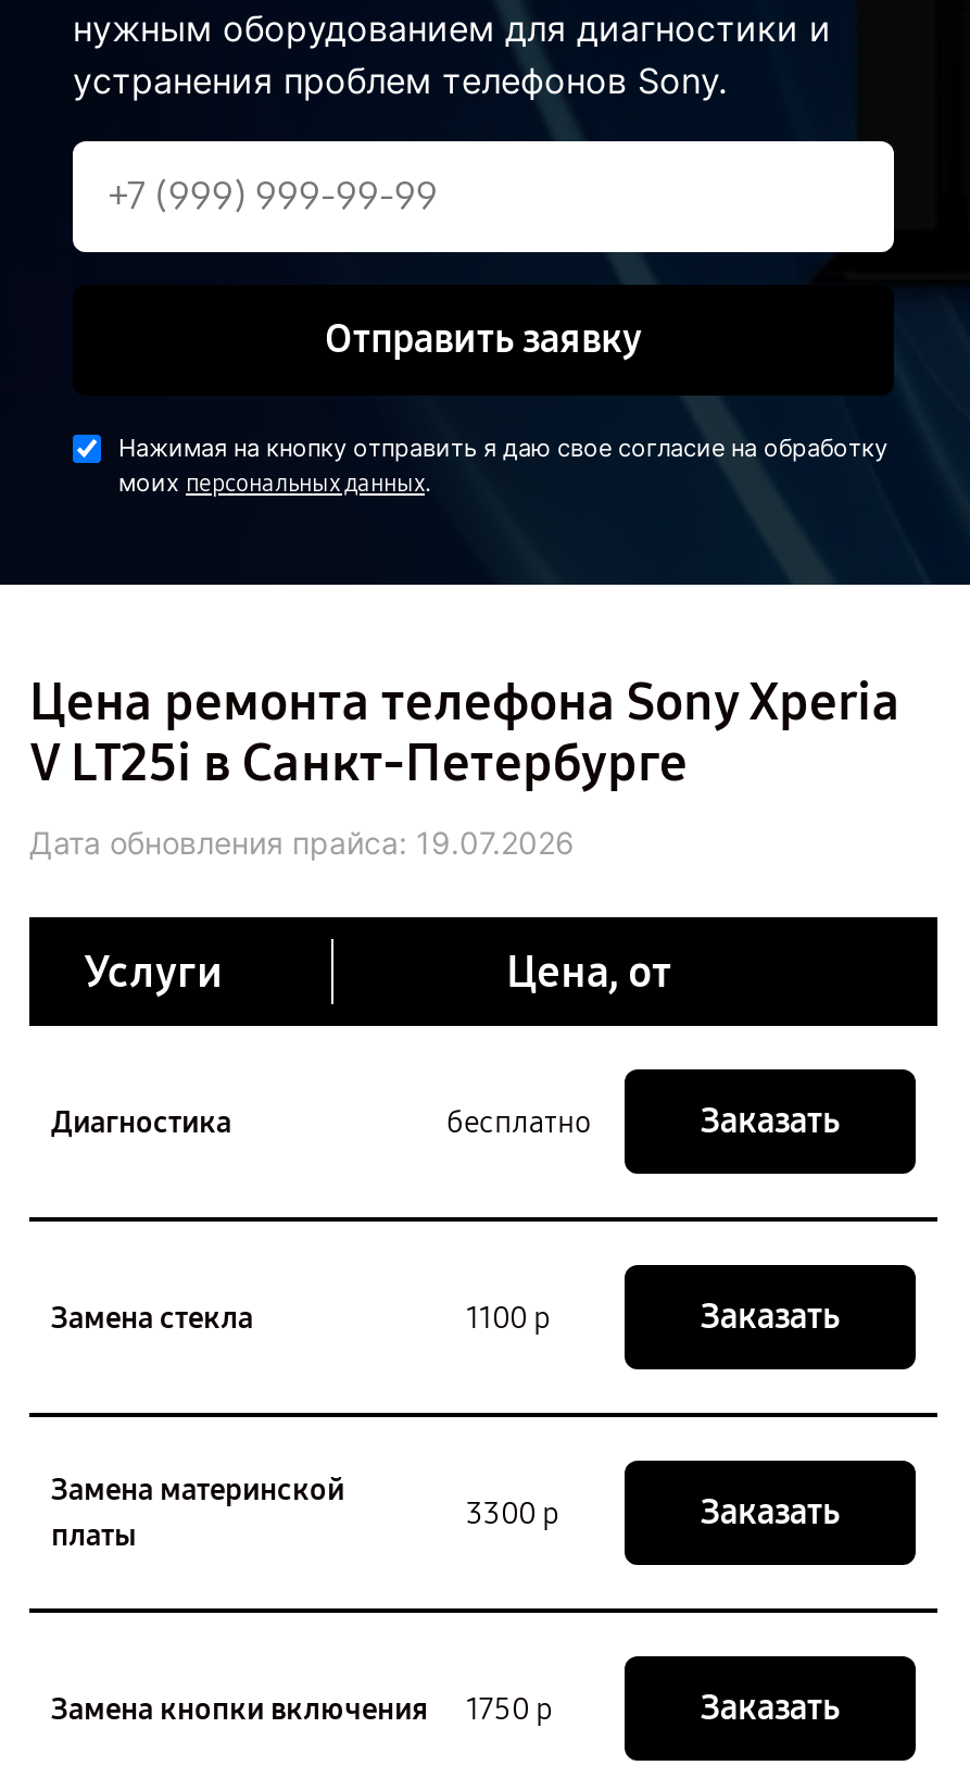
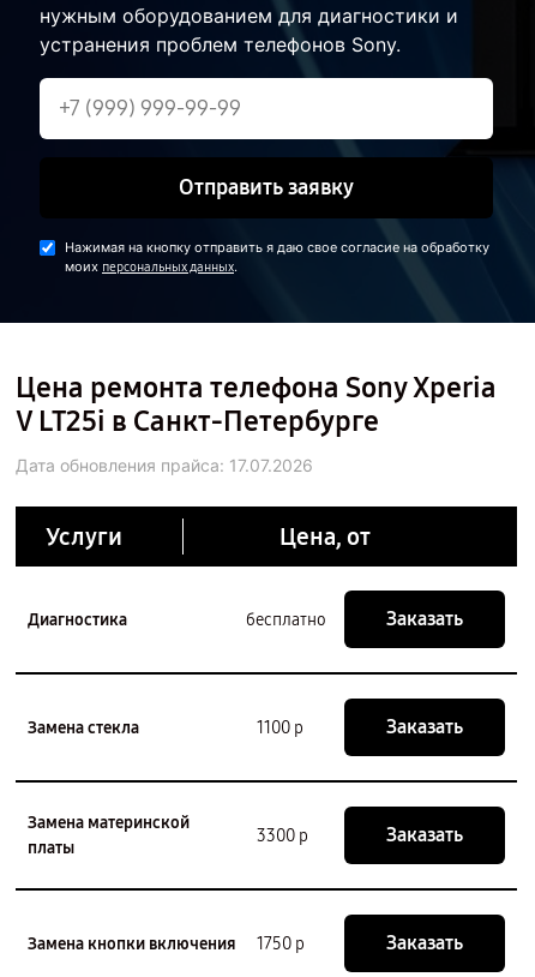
- Дата обновления прайса: 19.07.2026
+ Дата обновления прайса: 17.07.2026
